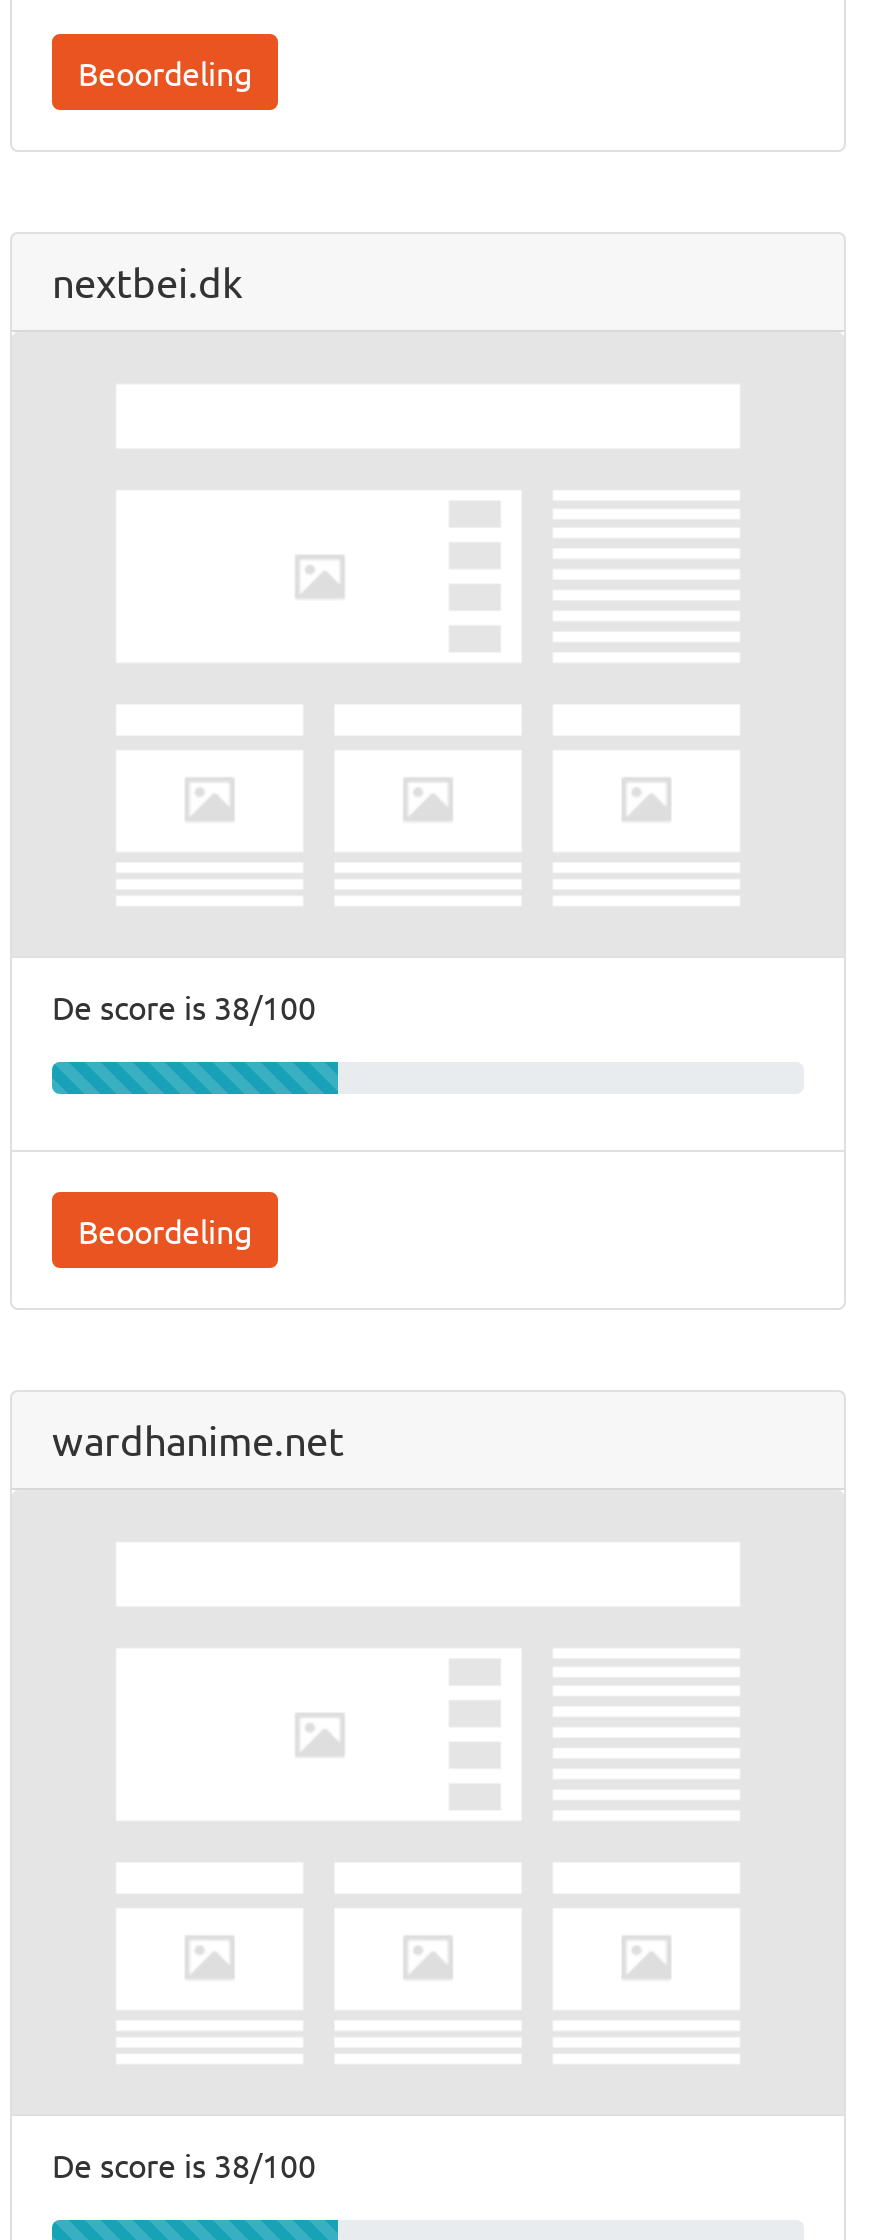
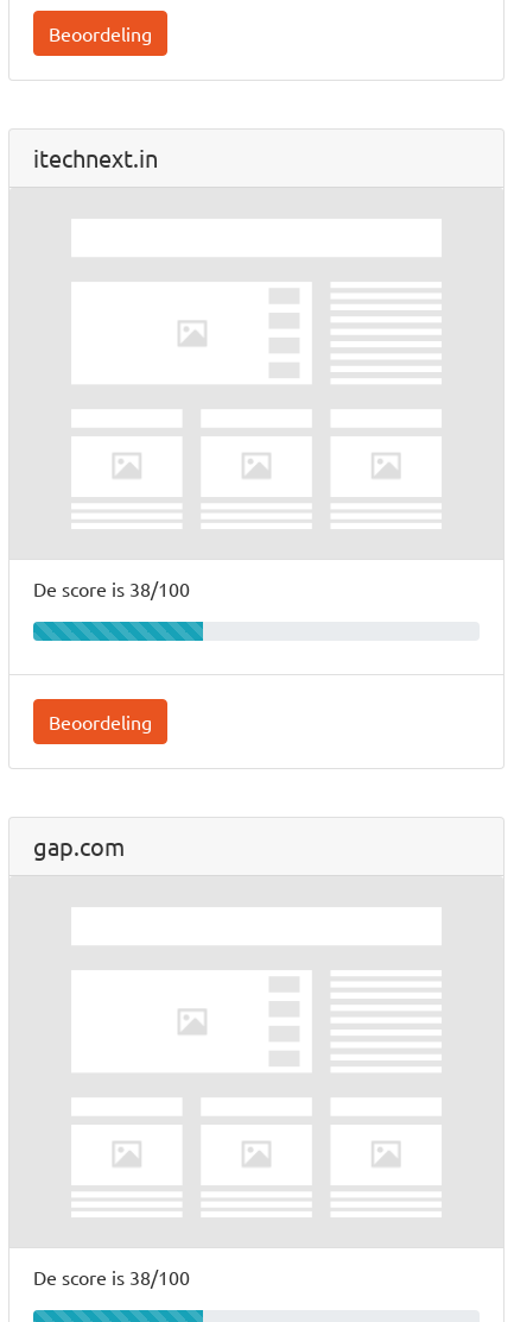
- nextbei.dk
+ itechnext.in

- wardhanime.net
+ gap.com
